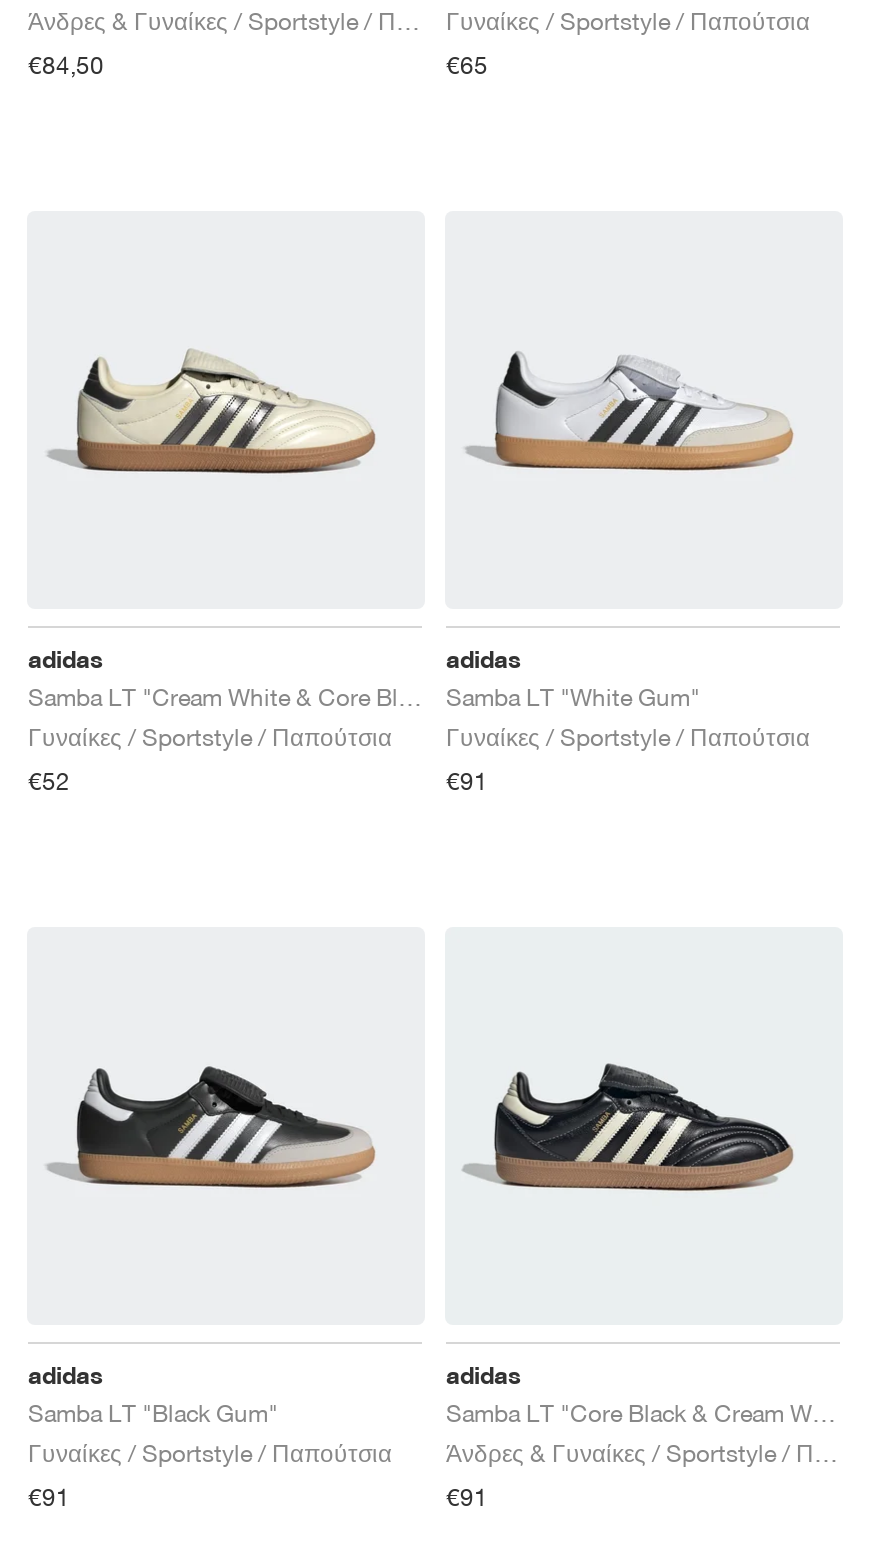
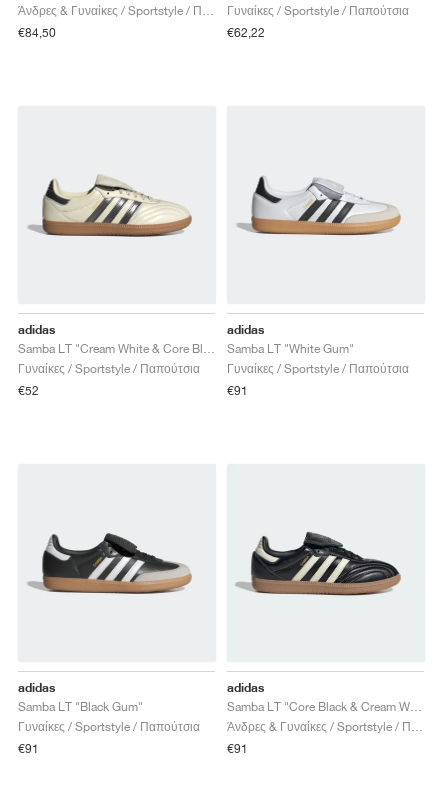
- €65
+ €62,22
